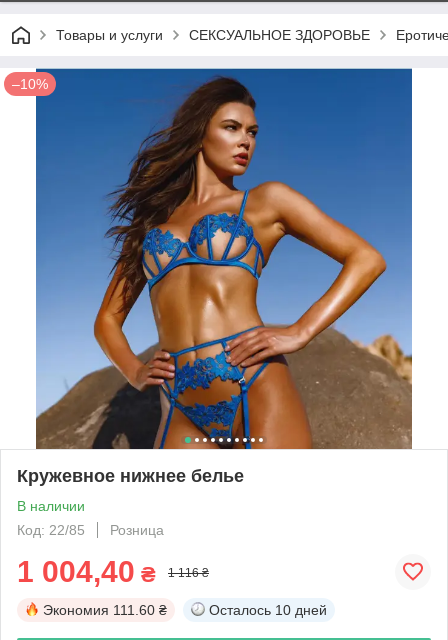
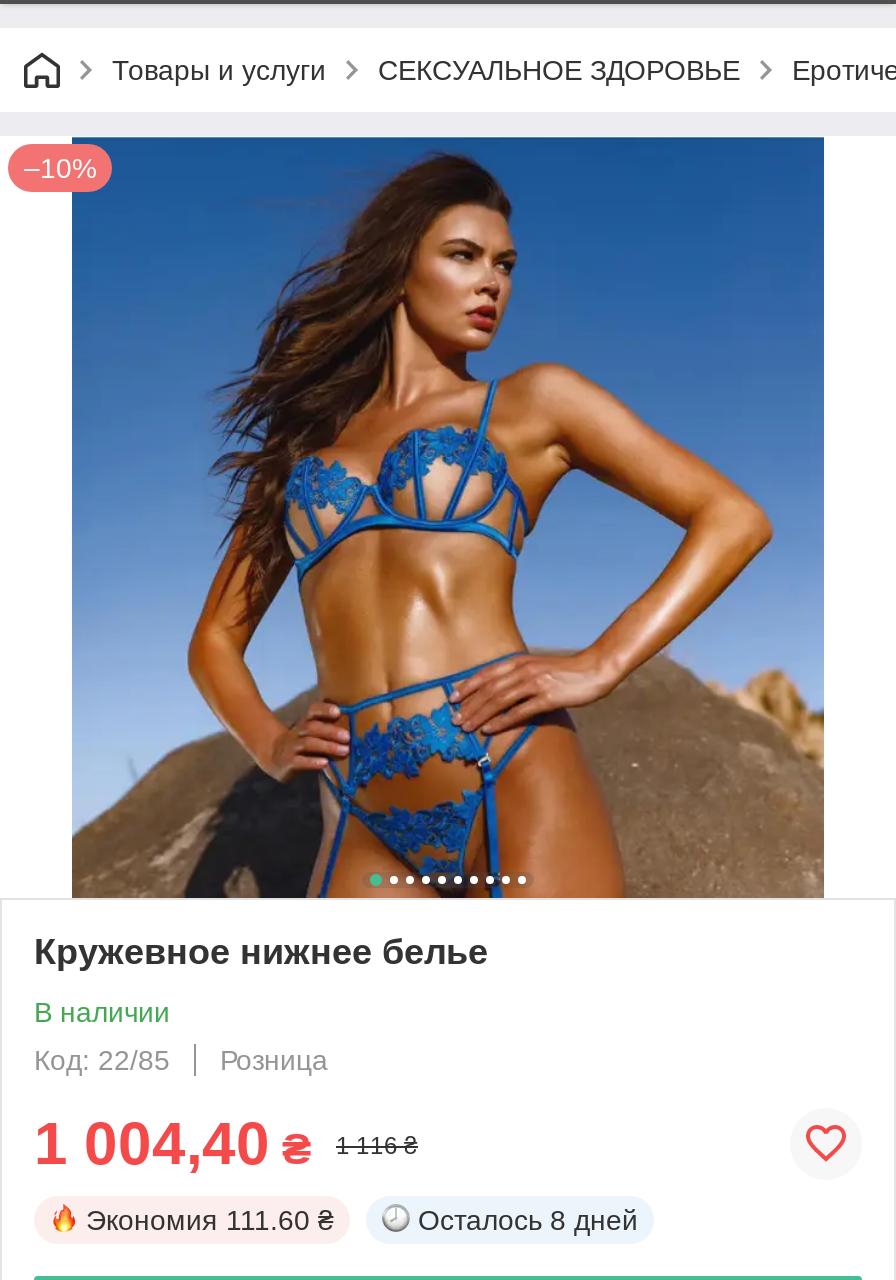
- Осталось 10 дней
+ Осталось 8 дней
